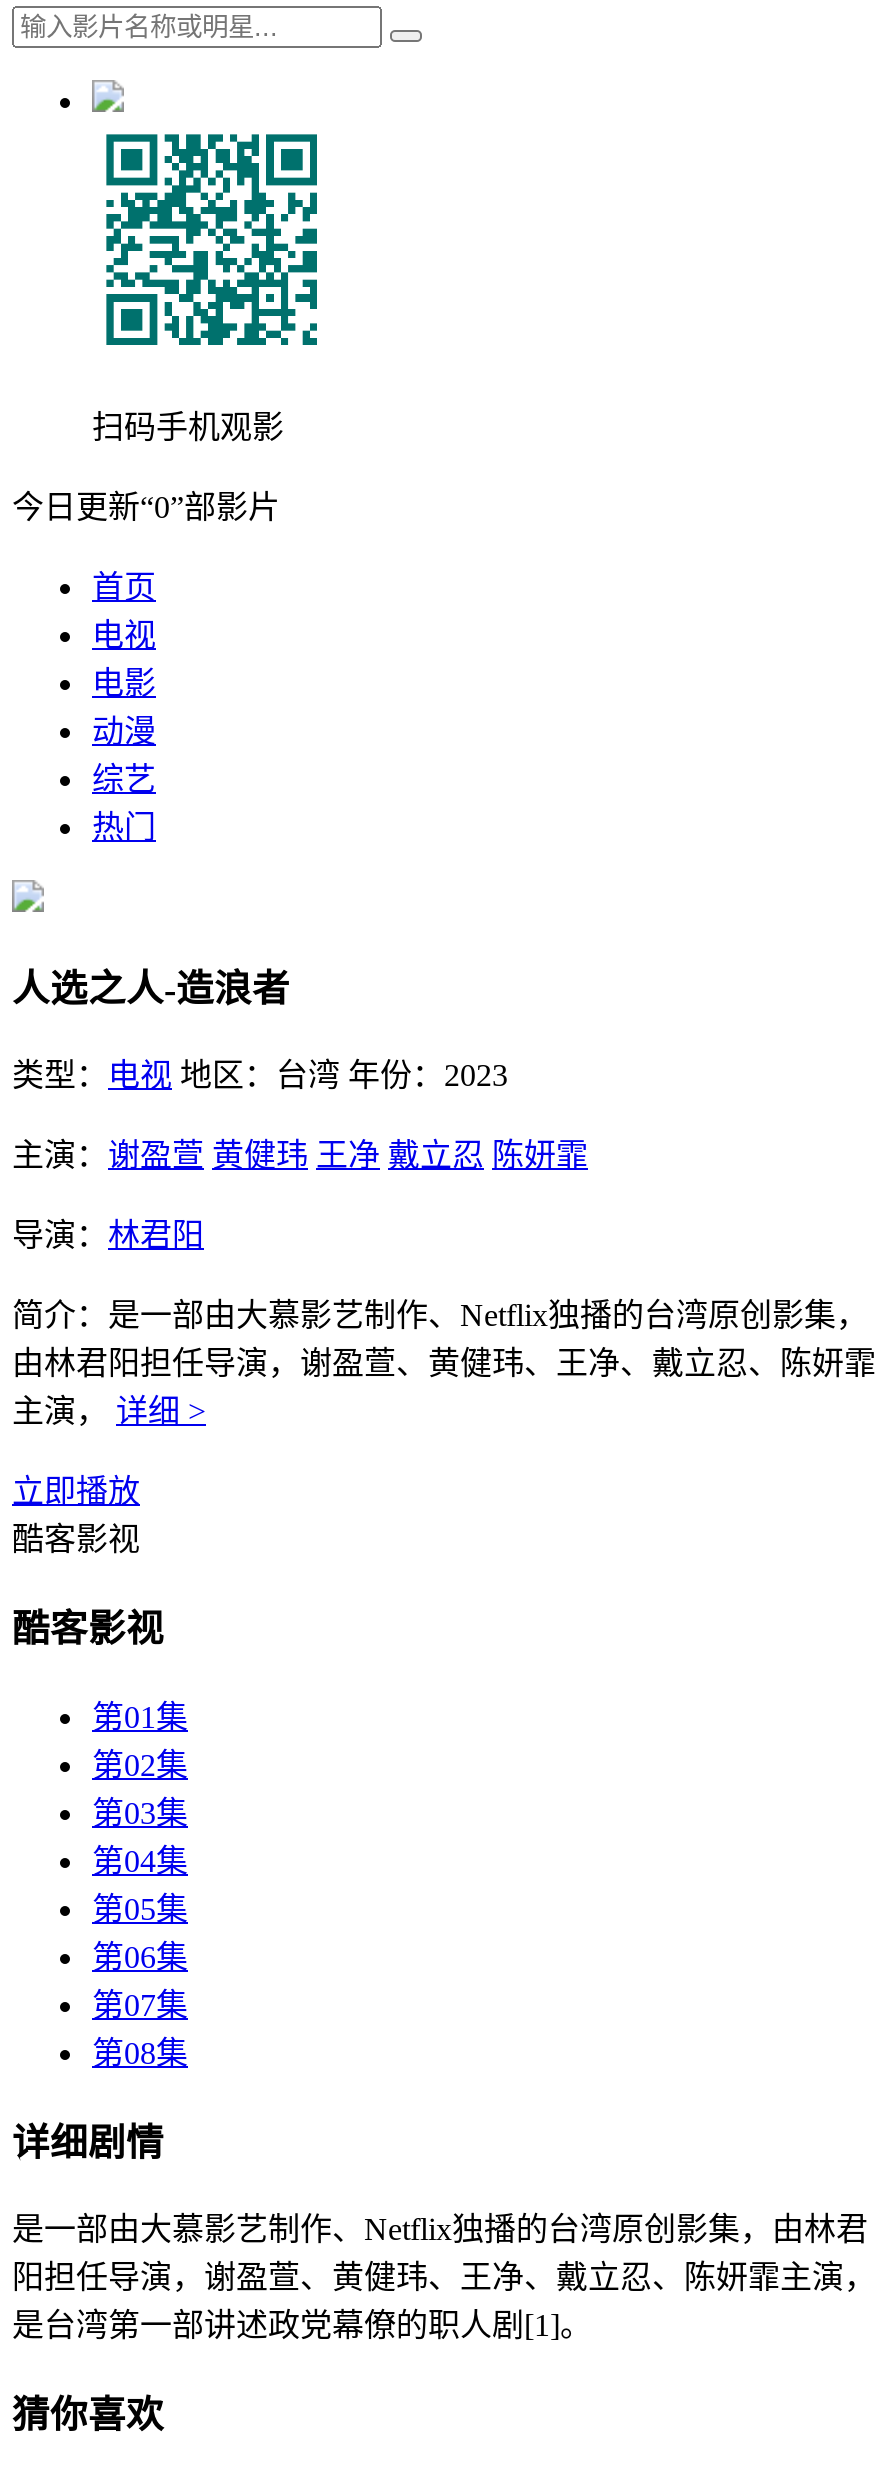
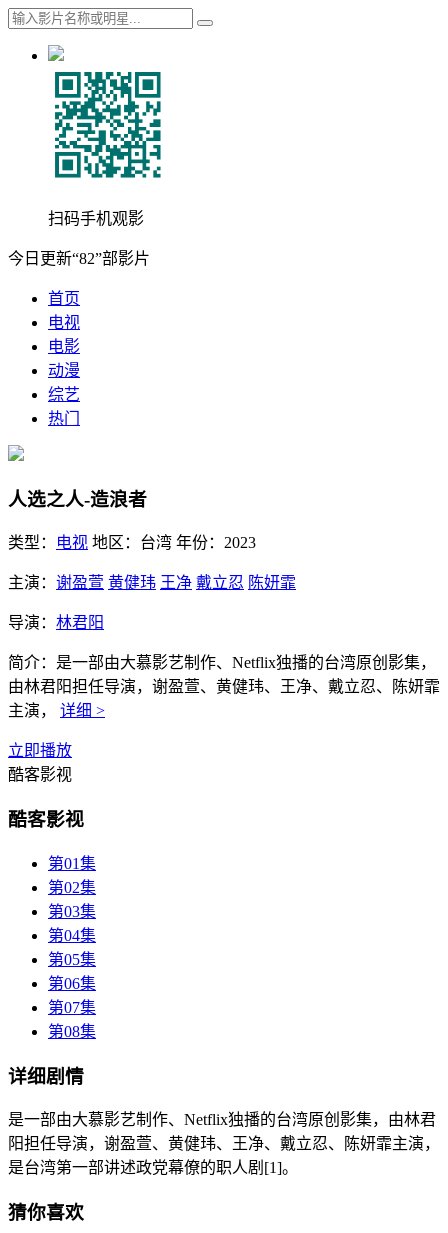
- 今日更新“0”部影片
+ 今日更新“82”部影片
